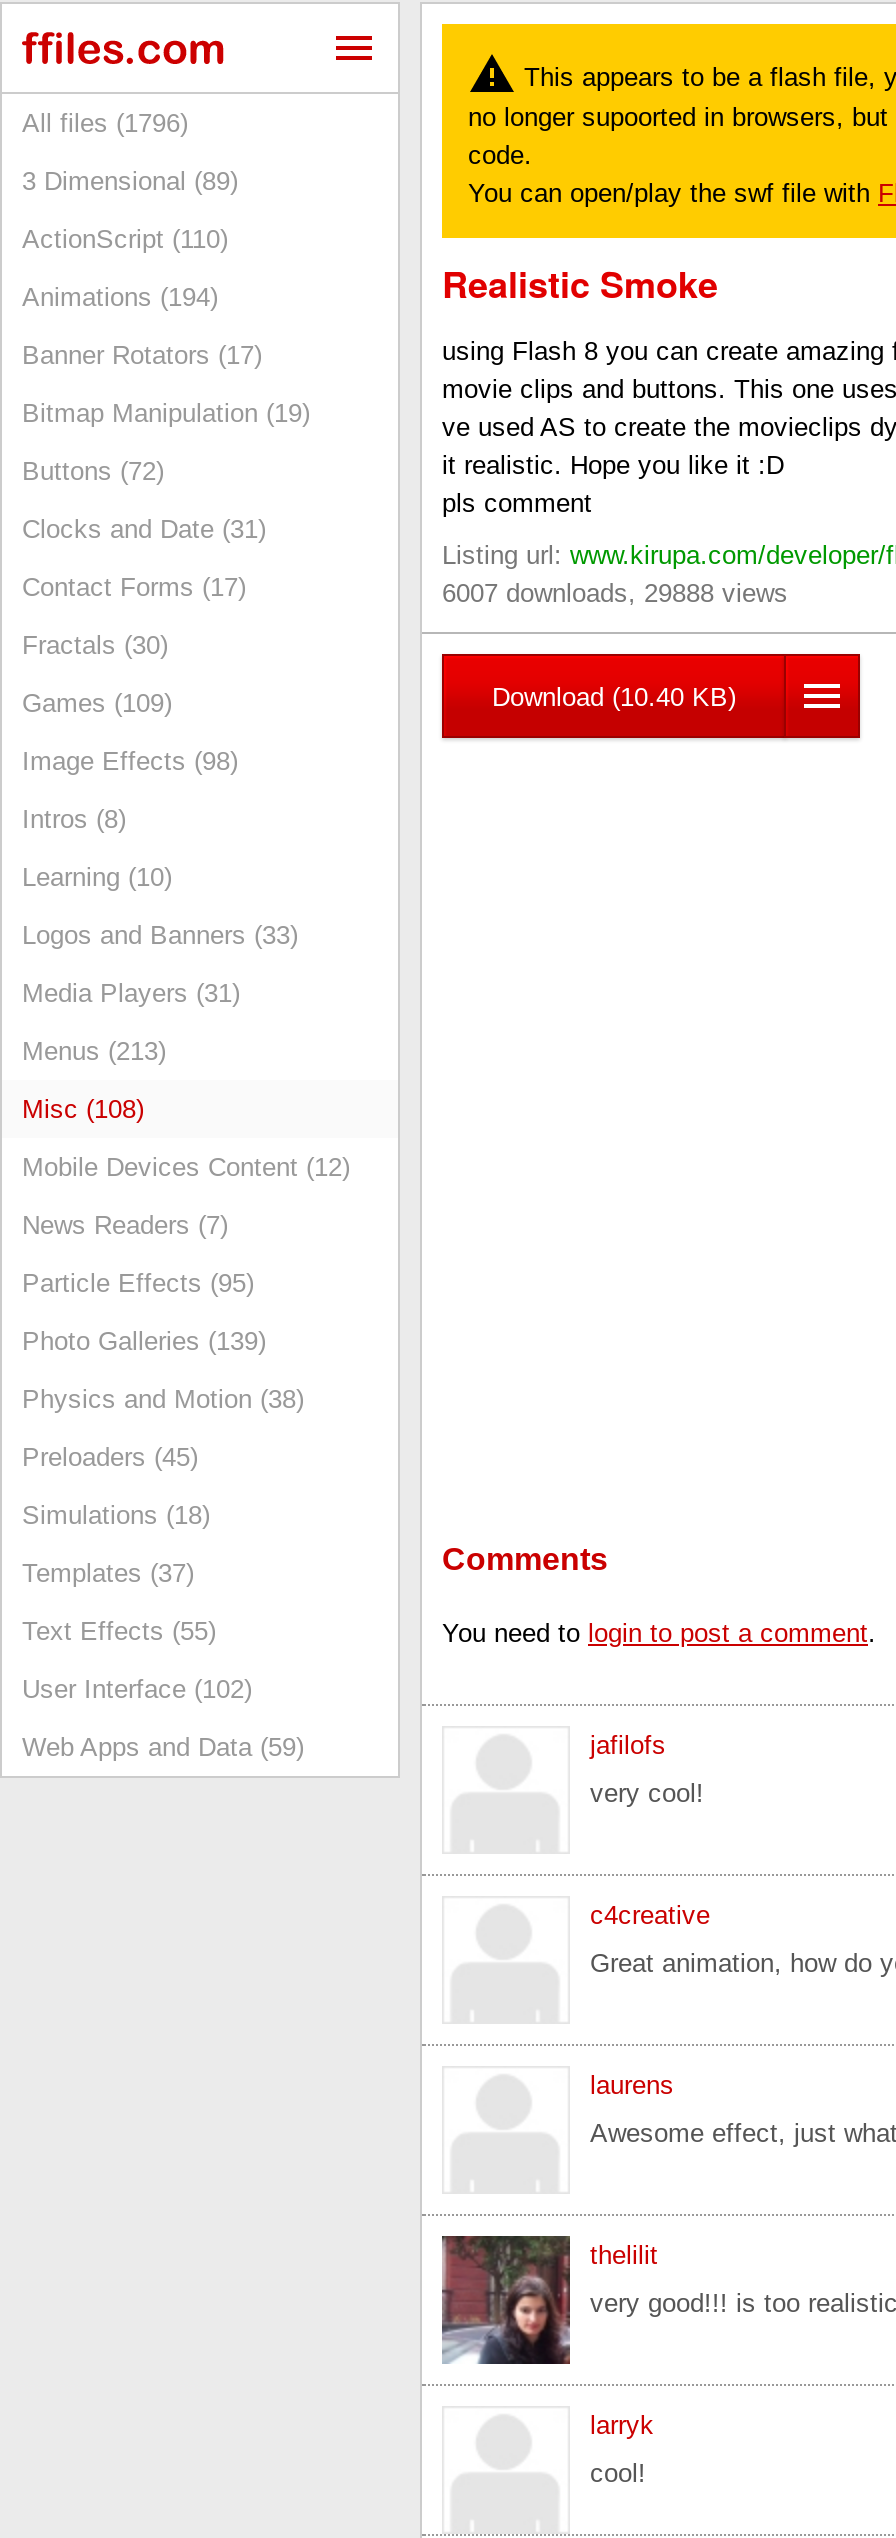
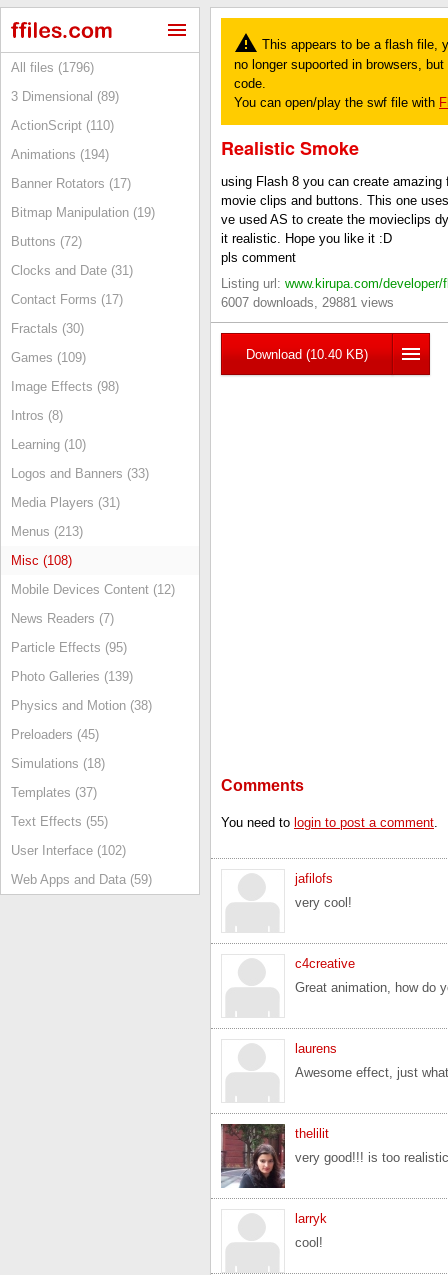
- 6007 downloads, 29888 views
+ 6007 downloads, 29881 views
